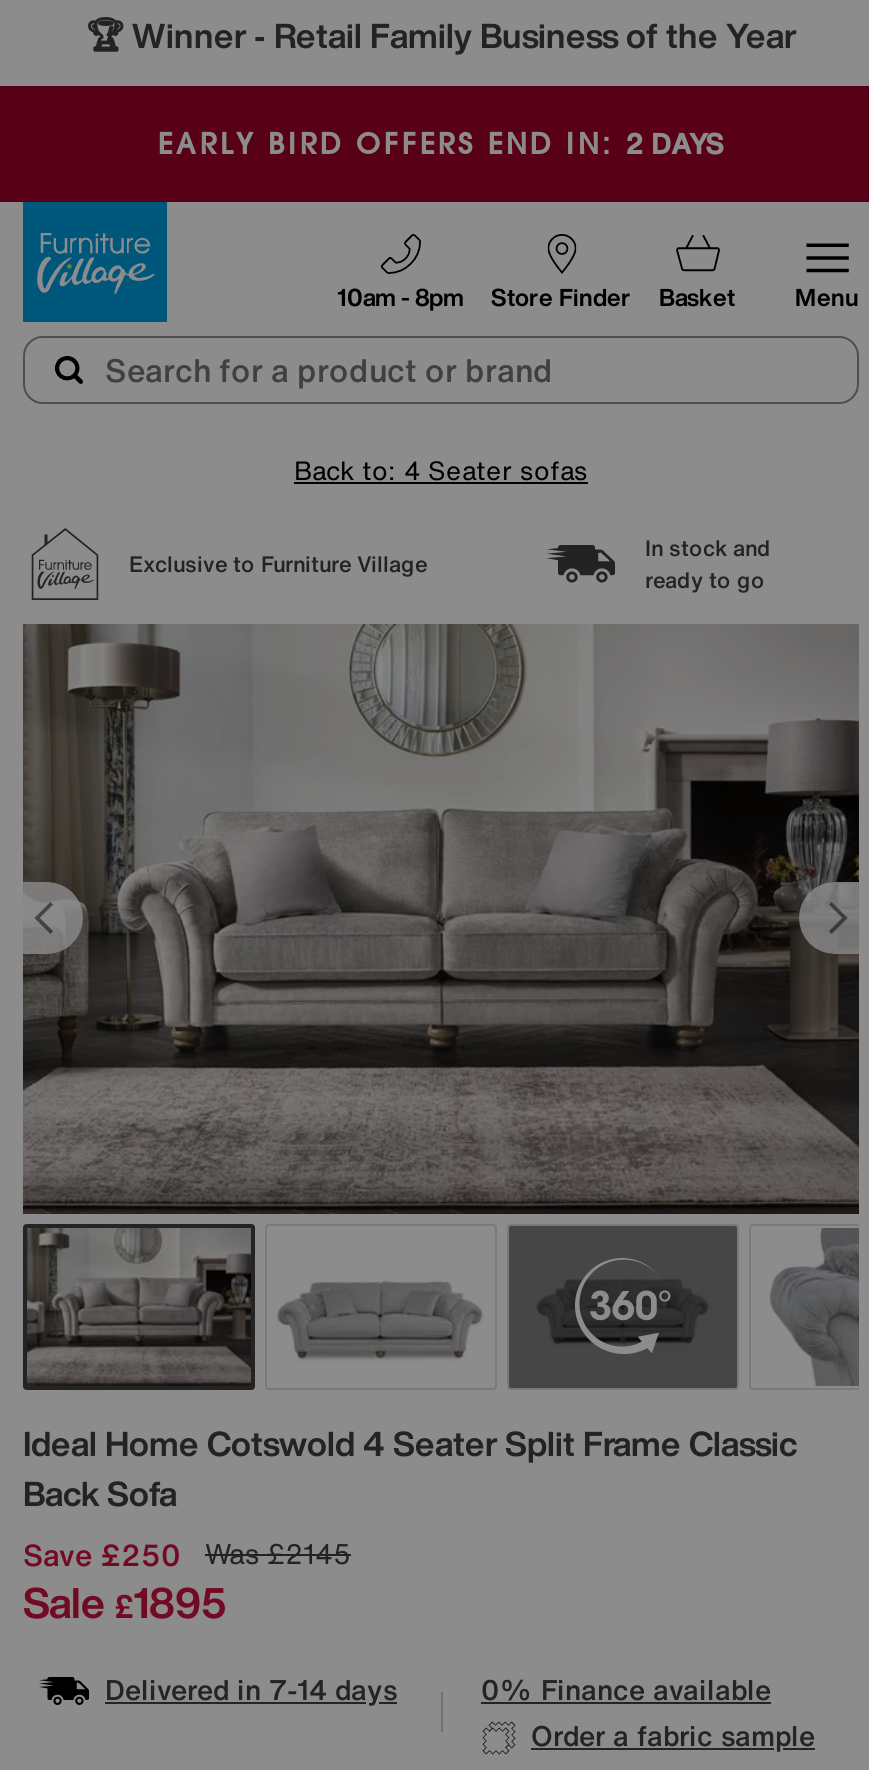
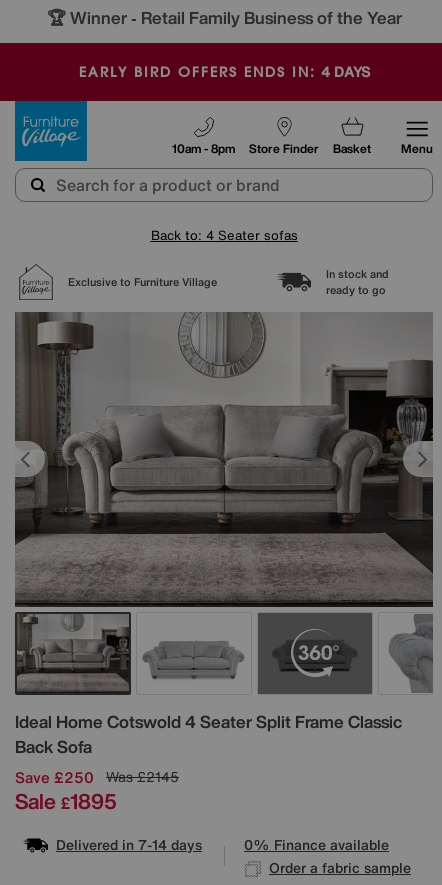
- EARLY BIRD OFFERS END IN: 2 DAYS
+ EARLY BIRD OFFERS ENDS IN: 4 DAYS
